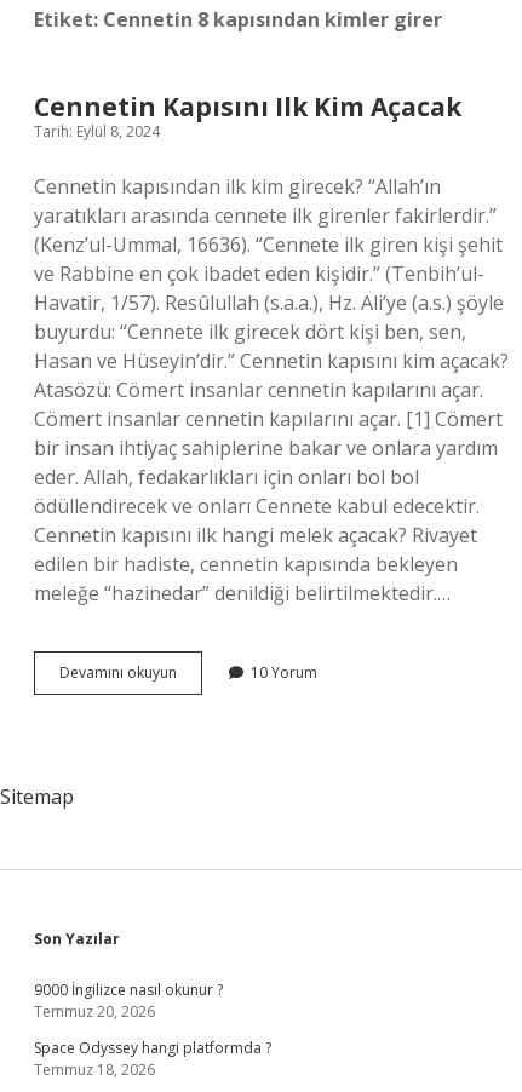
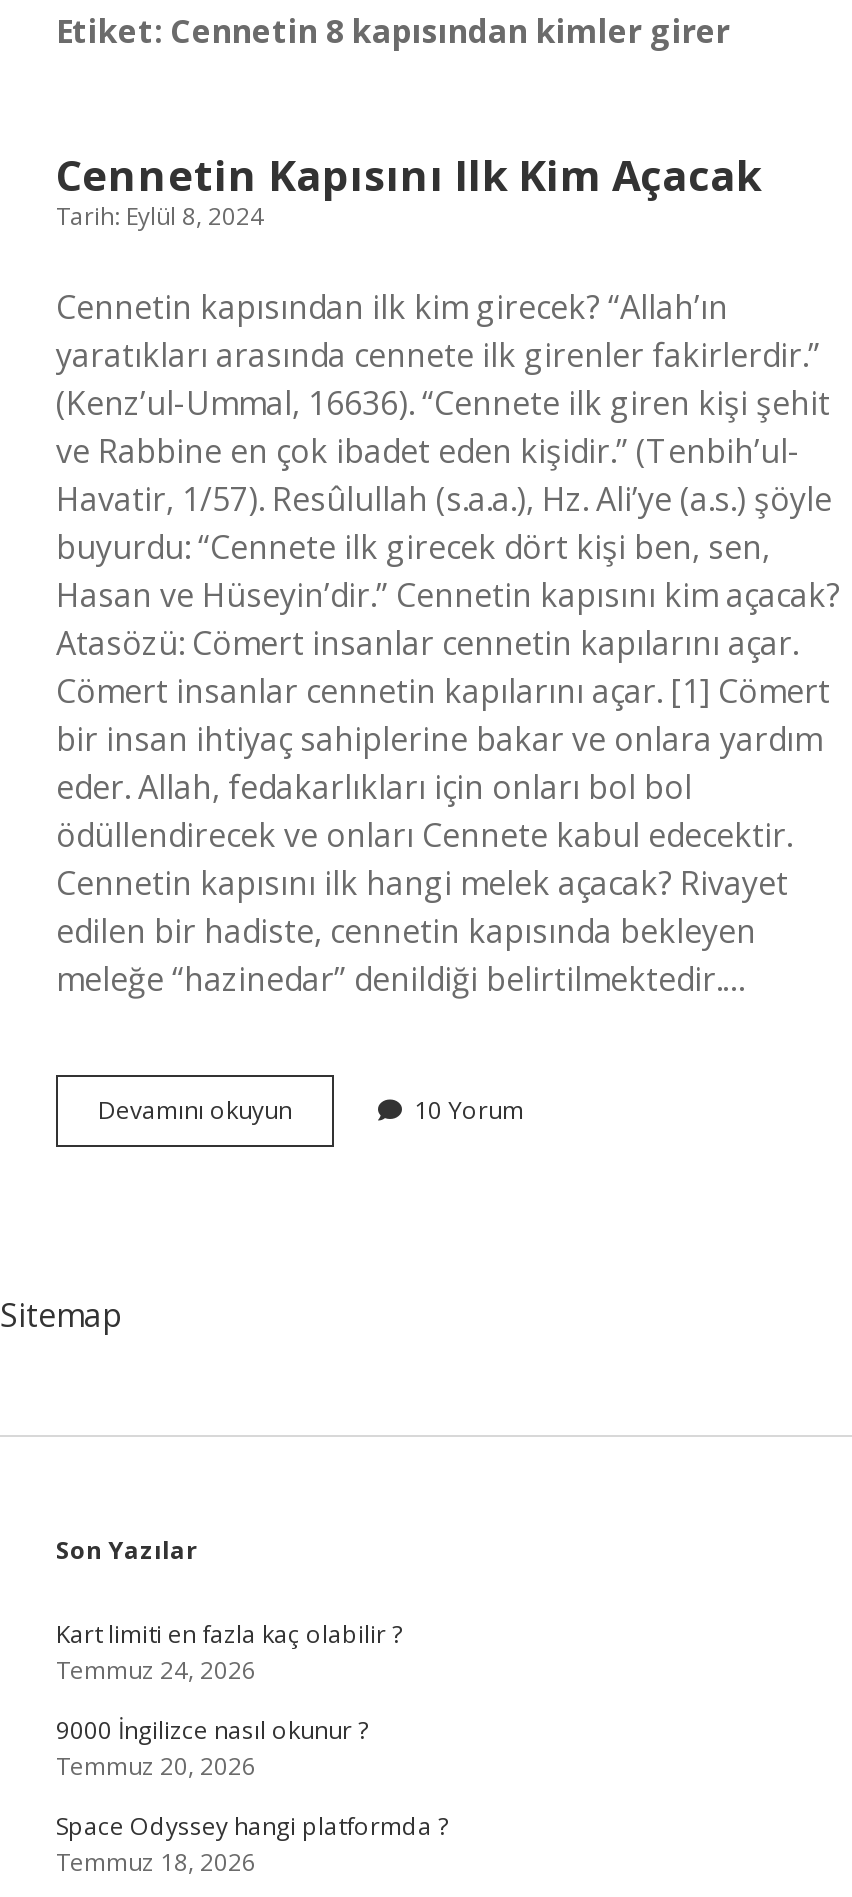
+ Kart limiti en fazla kaç olabilir ?
+ Temmuz 24, 2026
